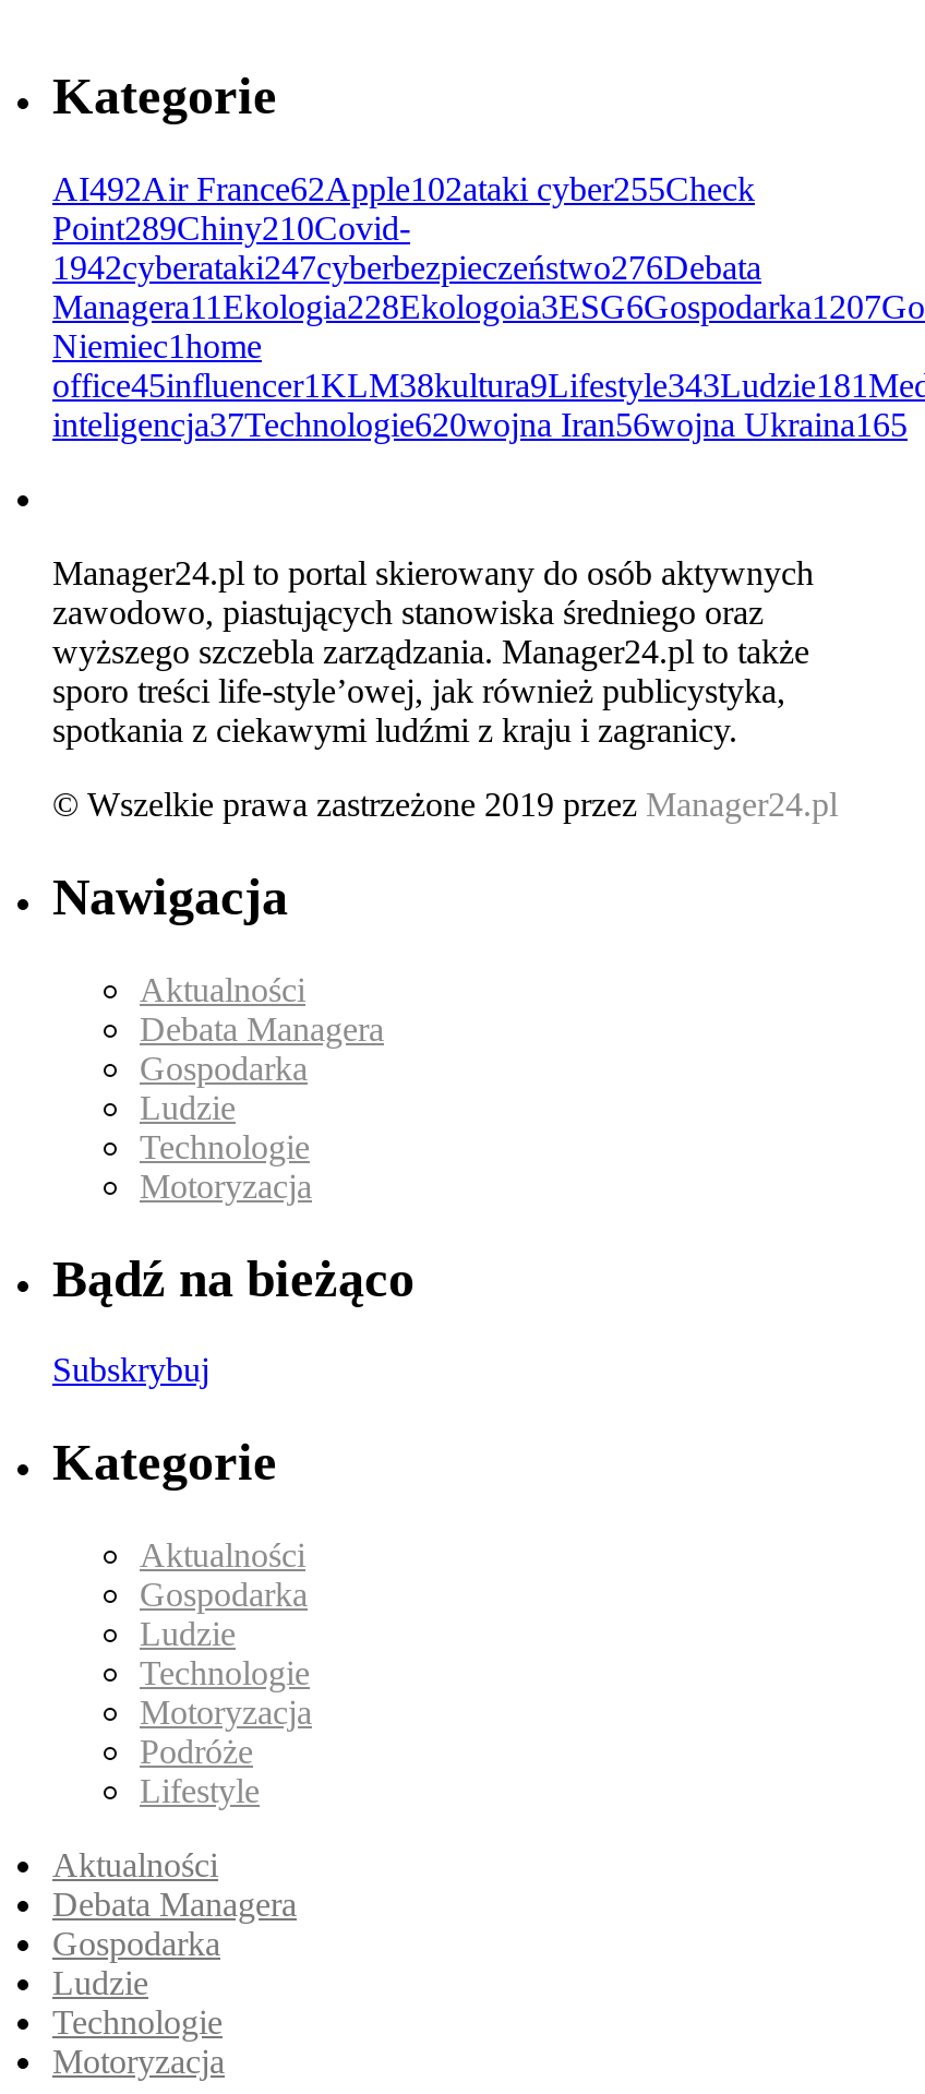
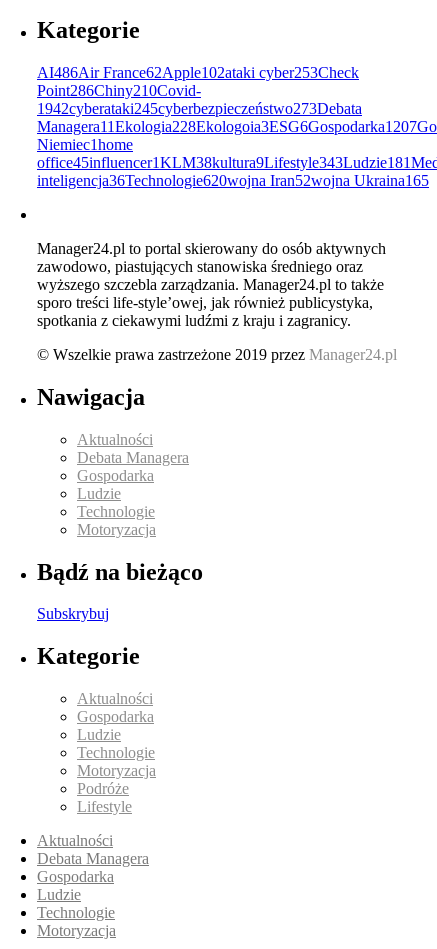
- AI492Air France62Apple102ataki cyber255Check
+ AI486Air France62Apple102ataki cyber253Check

- Point289Chiny210Covid-
+ Point286Chiny210Covid-

- 1942cyberataki247cyberbezpieczeństwo276Debata
+ 1942cyberataki245cyberbezpieczeństwo273Debata

- inteligencja37Technologie620wojna Iran56wojna Ukraina165
+ inteligencja36Technologie620wojna Iran52wojna Ukraina165
